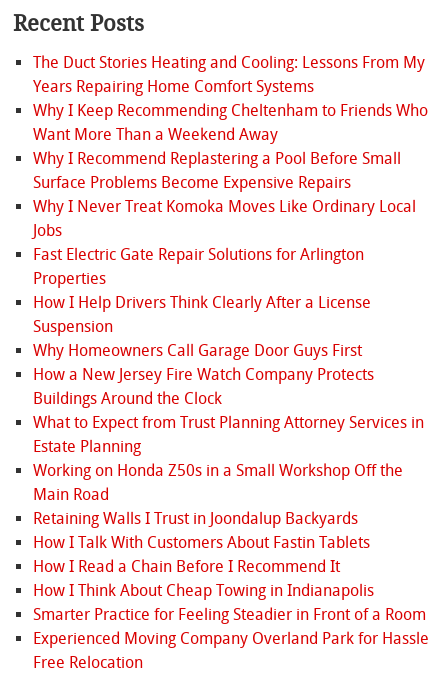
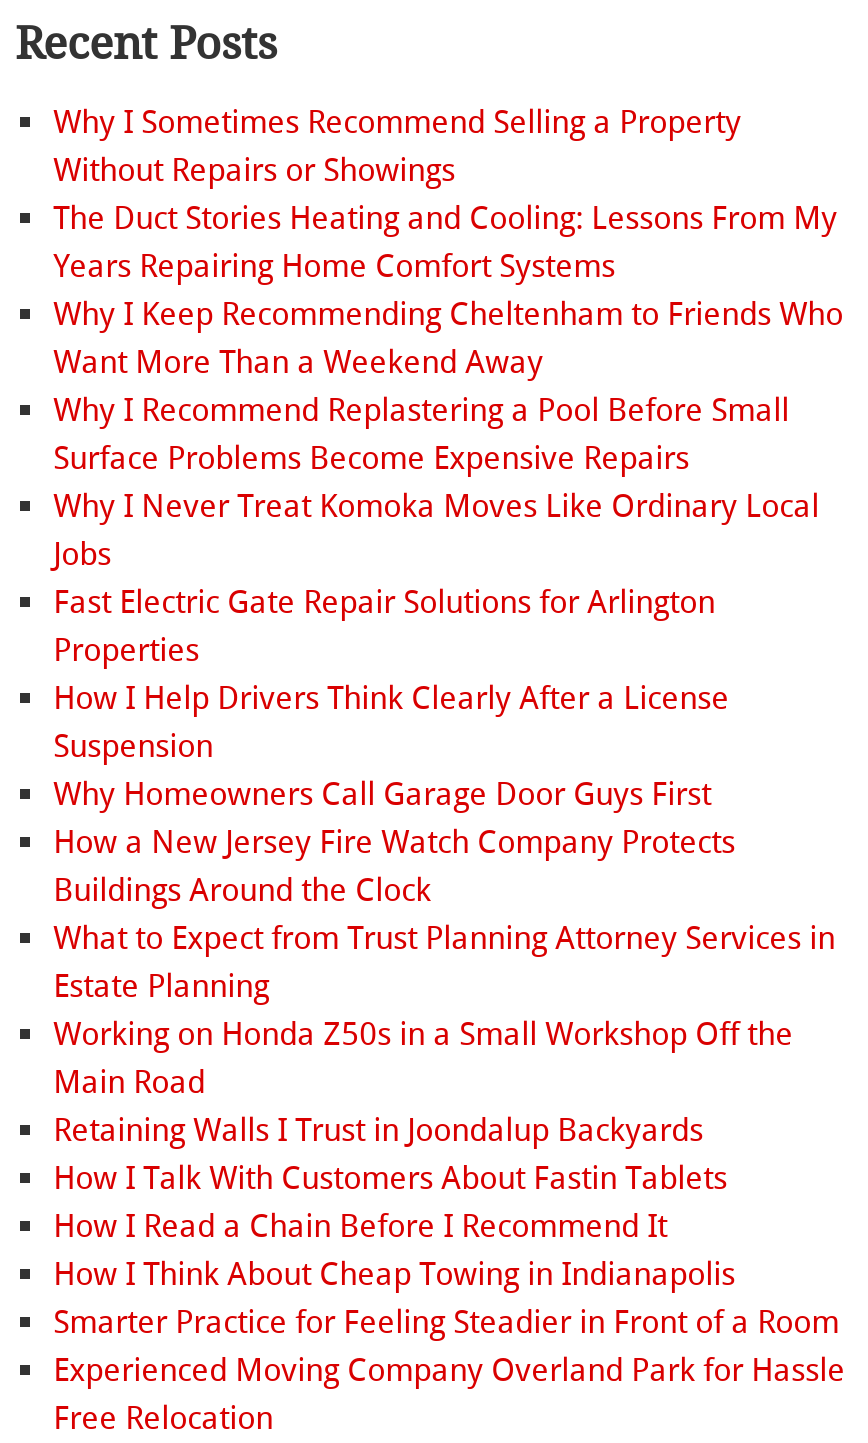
+ Why I Sometimes Recommend Selling a Property
+ Without Repairs or Showings
